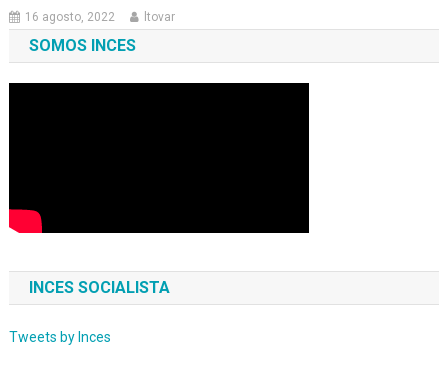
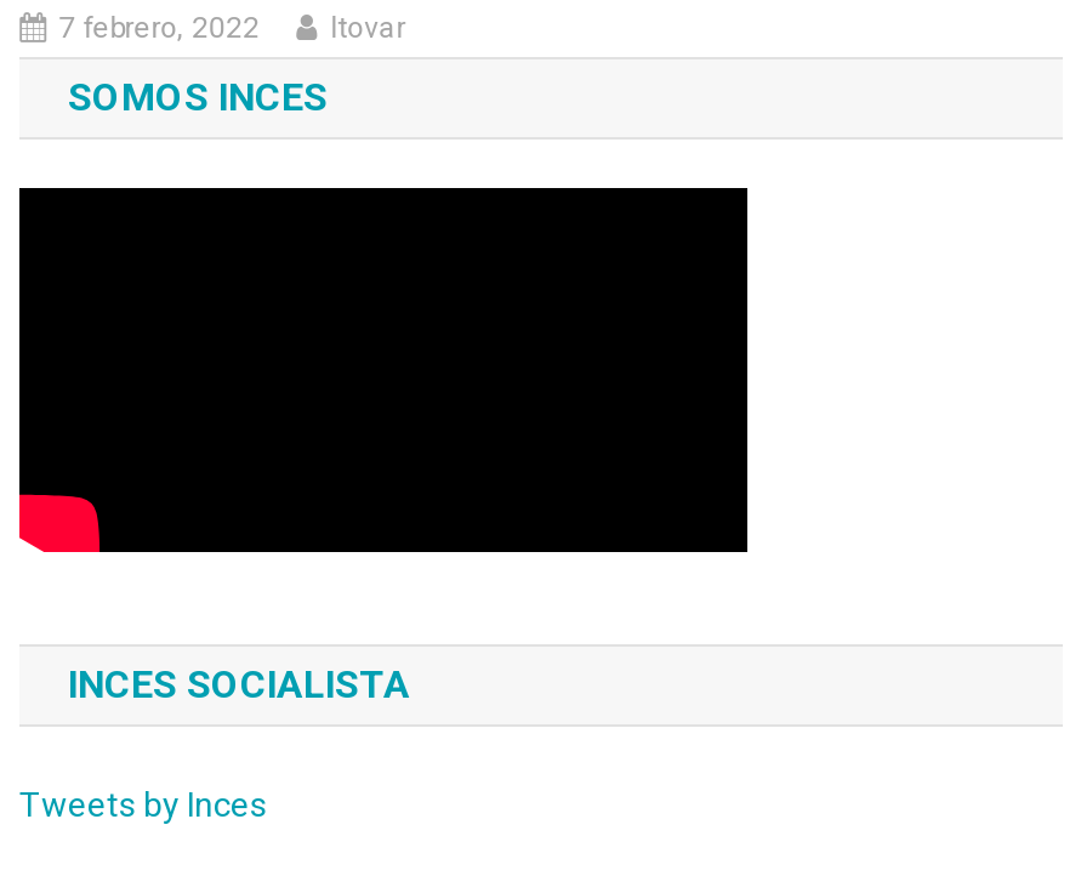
- 16 agosto, 2022
+ 7 febrero, 2022
